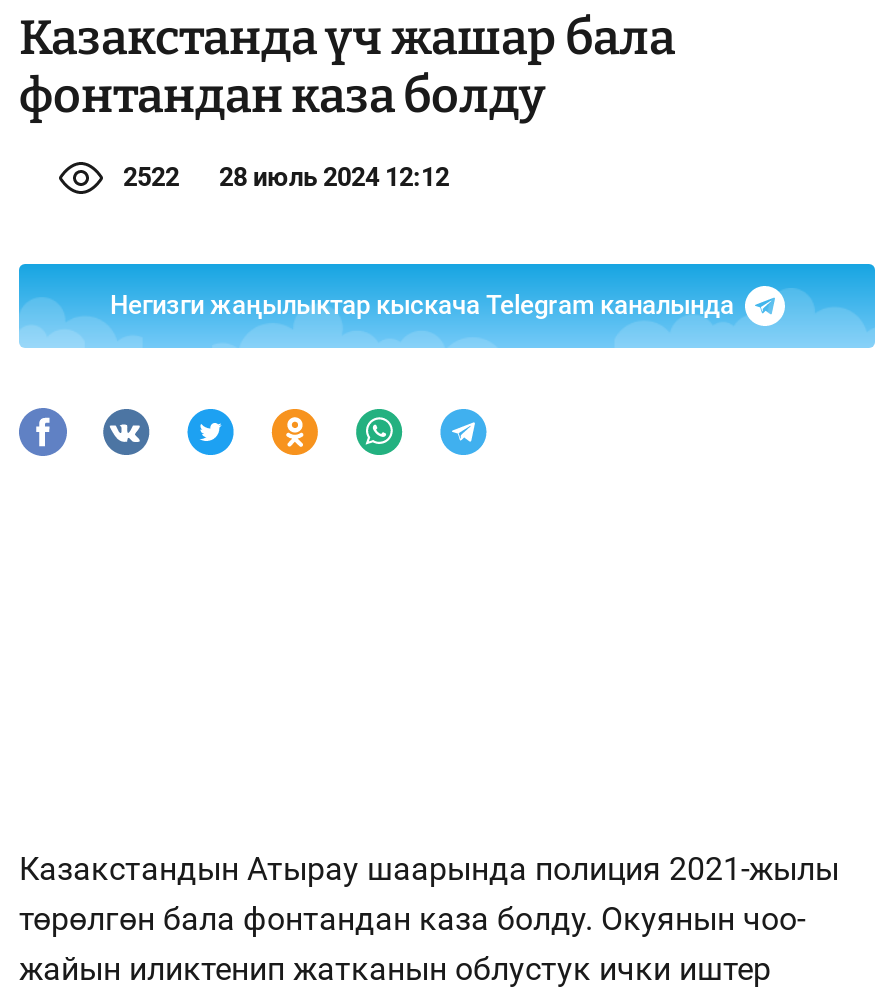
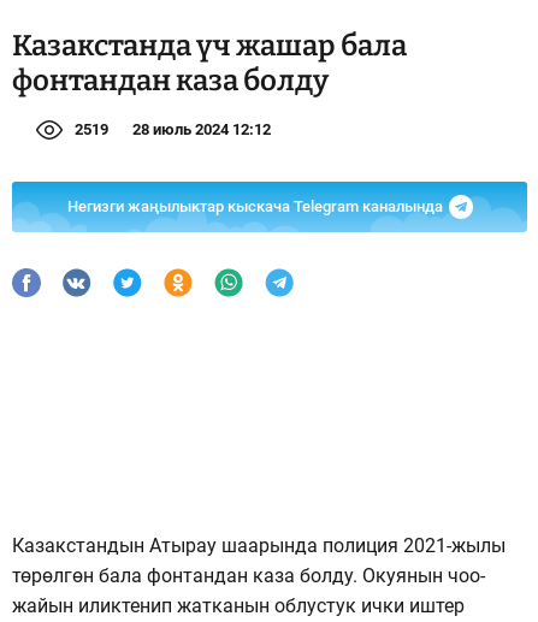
- 2522 28 июль 2024 12:12
+ 2519 28 июль 2024 12:12
